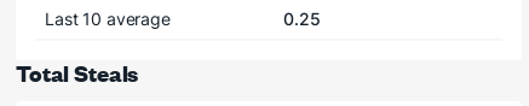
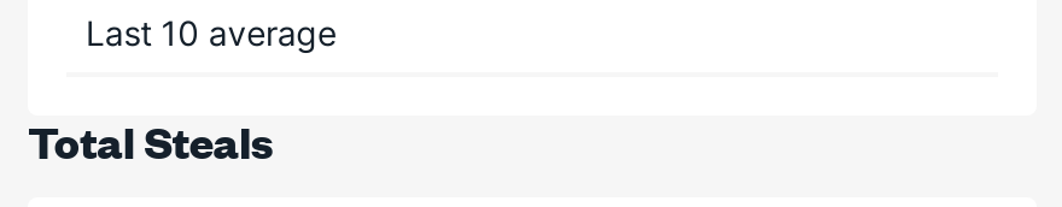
- 0.25
